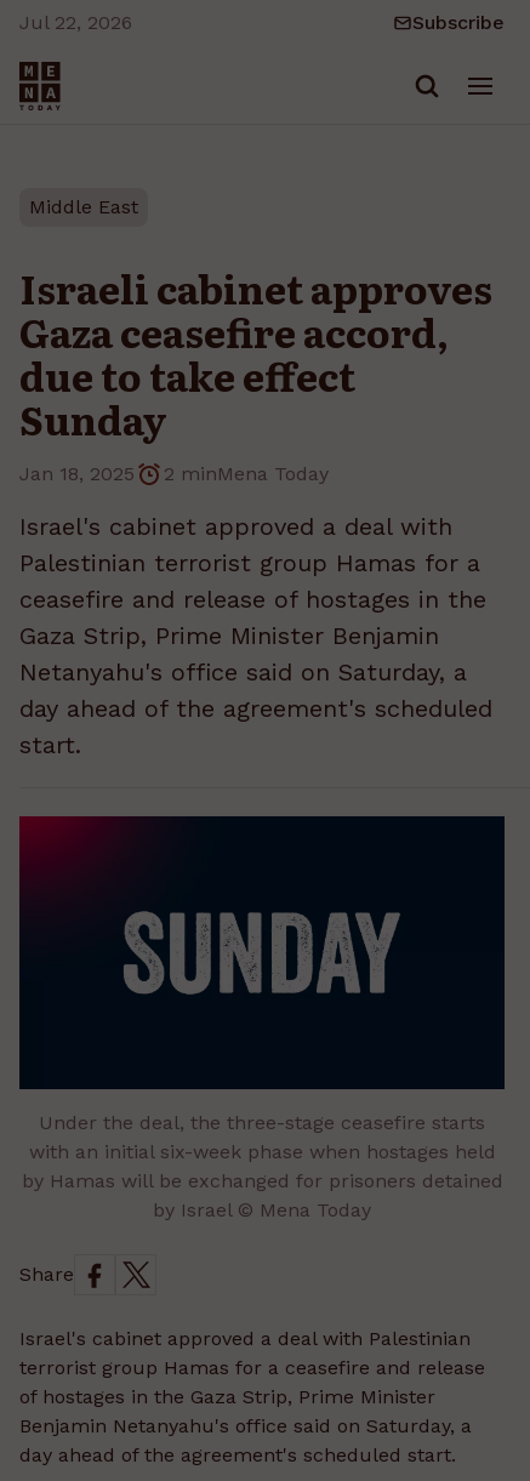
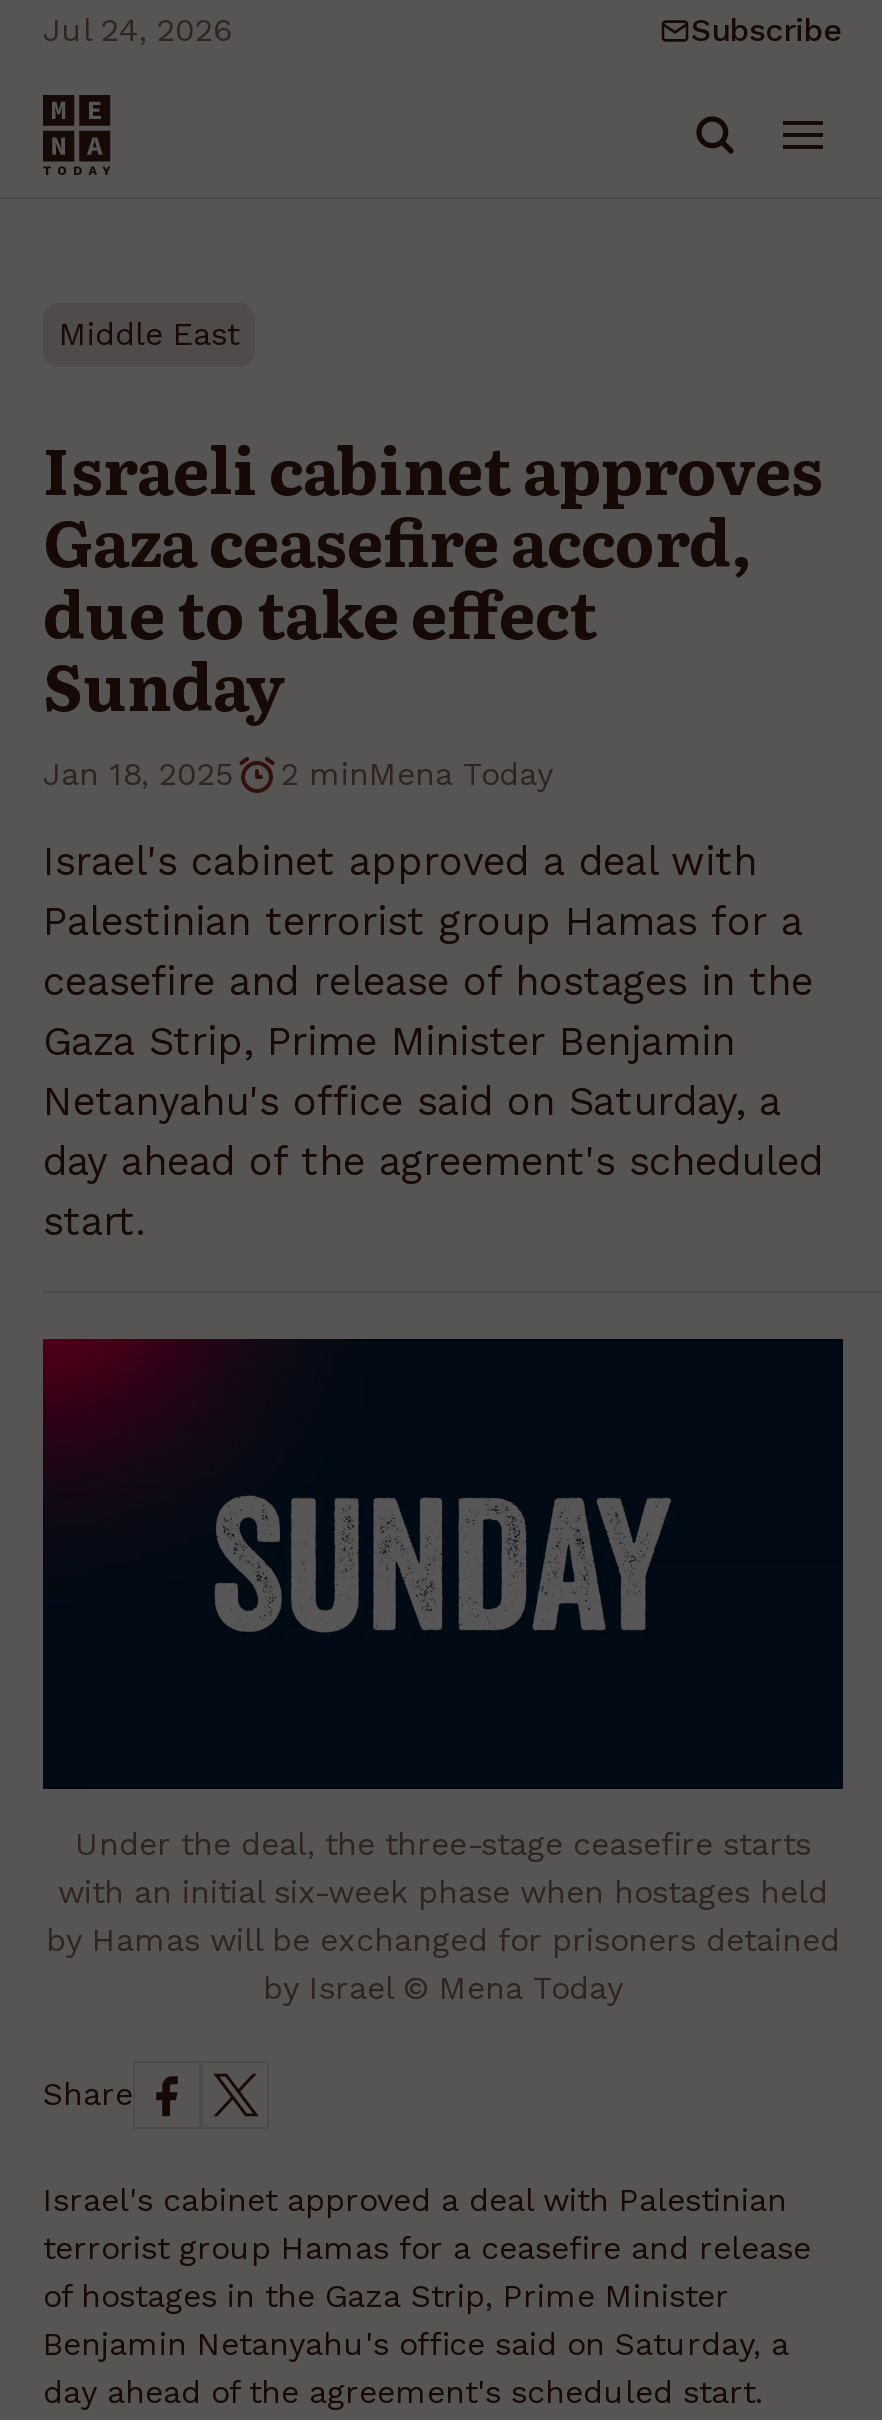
- Jul 22, 2026
+ Jul 24, 2026
